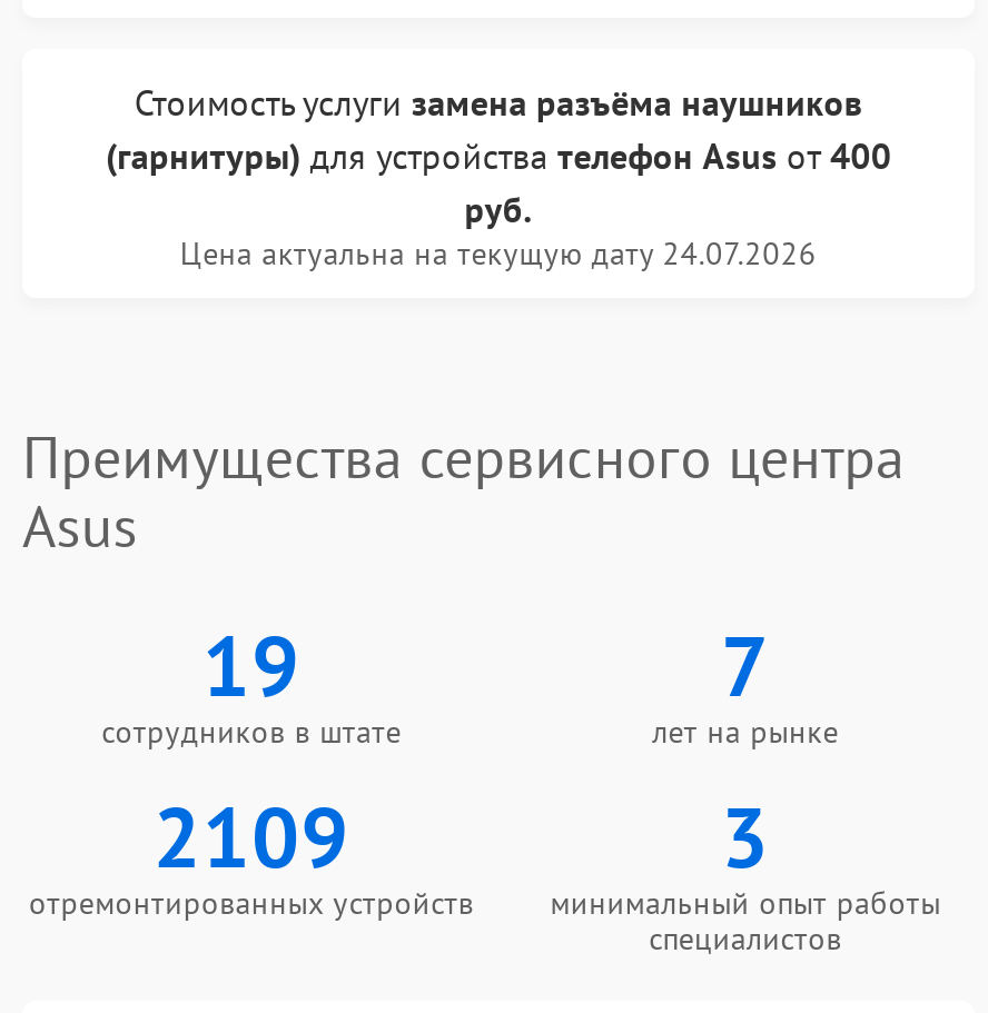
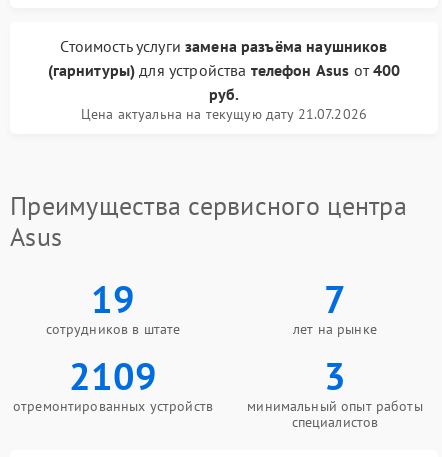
- Цена актуальна на текущую дату 24.07.2026
+ Цена актуальна на текущую дату 21.07.2026
